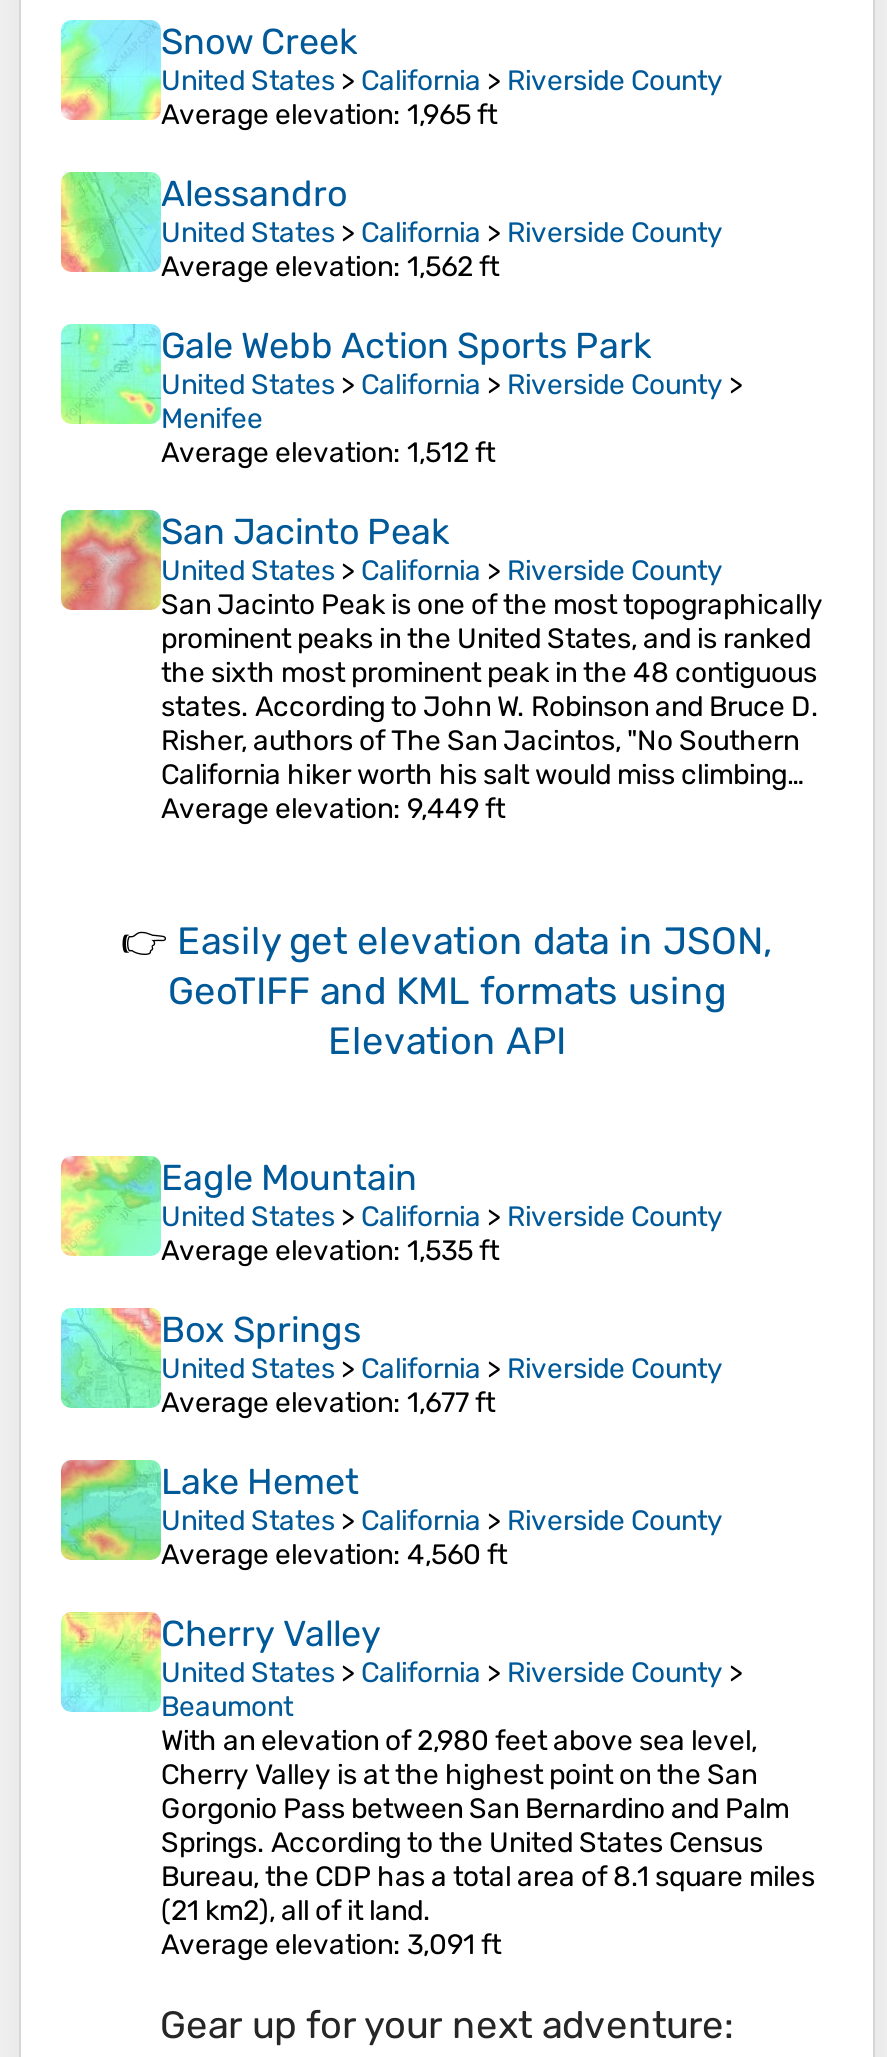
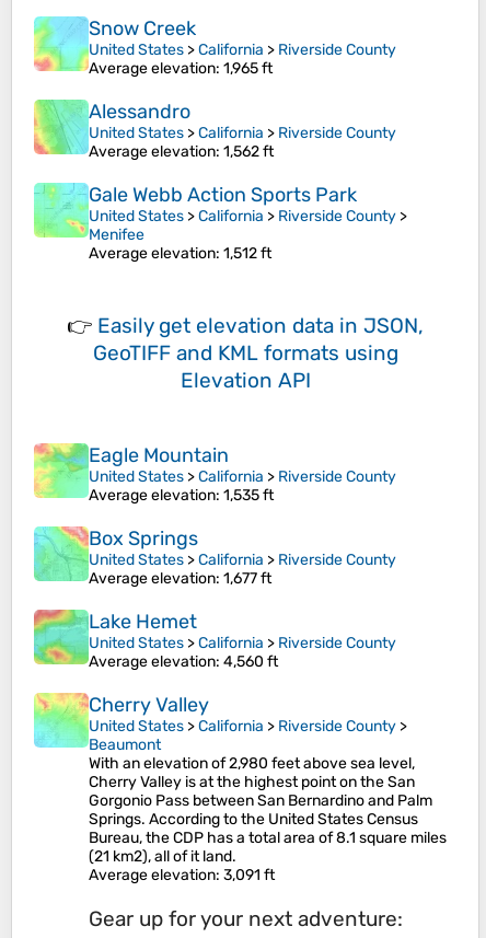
- [image]
- San Jacinto Peak
- United States > California > Riverside County
- San Jacinto Peak is one of the most topographically
- prominent peaks in the United States, and is ranked
- the sixth most prominent peak in the 48 contiguous
- states. According to John W. Robinson and Bruce D.
- Risher, authors of The San Jacintos, "No Southern
- California hiker worth his salt would miss climbing…
- Average elevation: 9,449 ft
